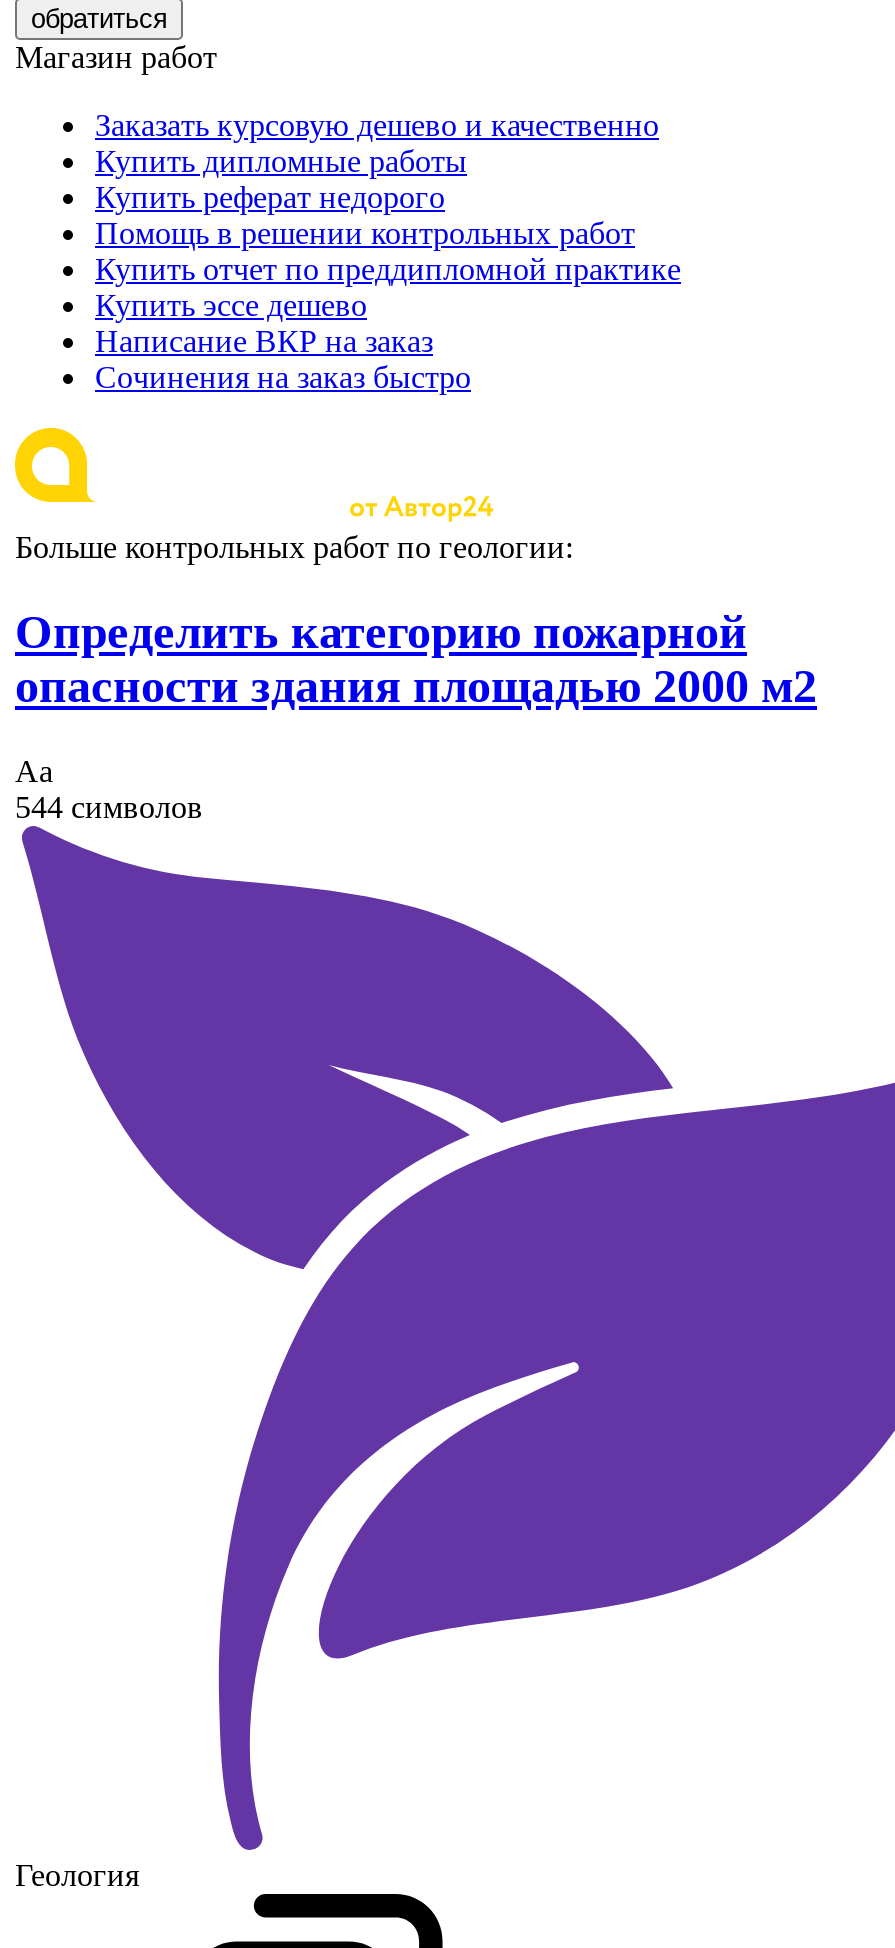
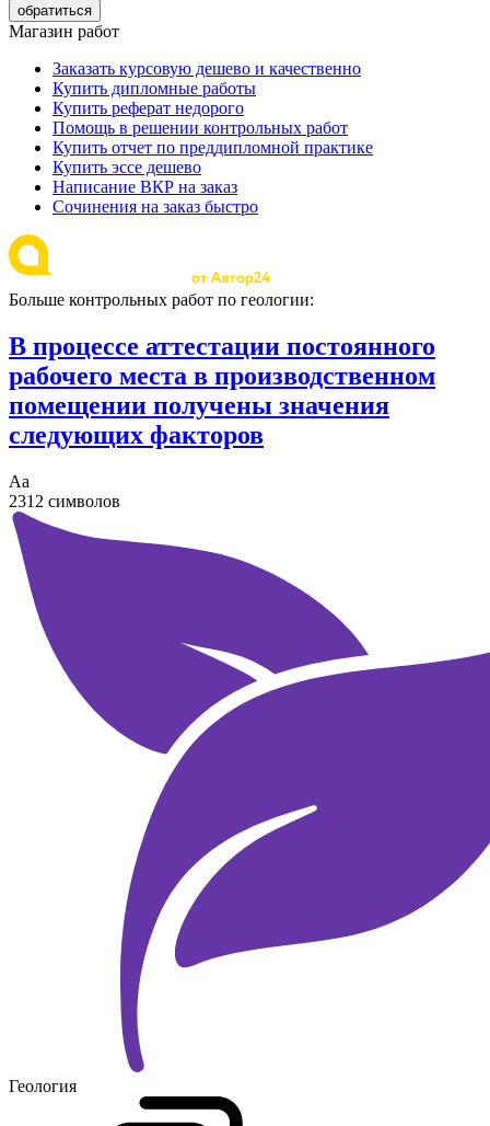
- Определить категорию пожарной
- опасности здания площадью 2000 м2
+ В процессе аттестации постоянного
+ рабочего места в производственном
+ помещении получены значения
+ следующих факторов

- 544 символов
+ 2312 символов
